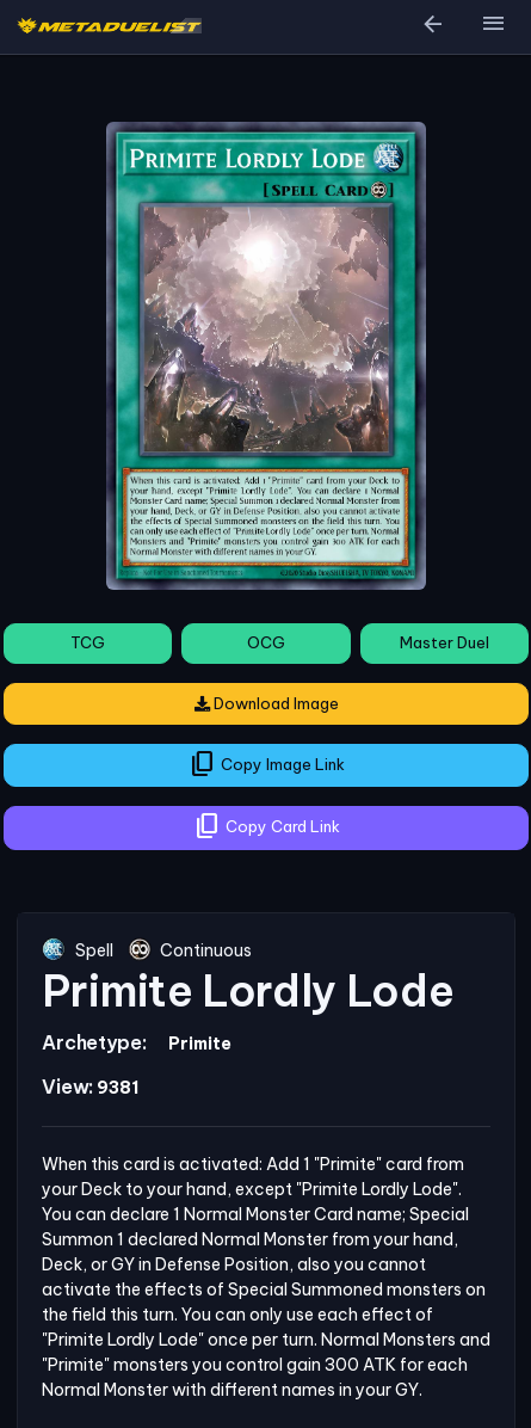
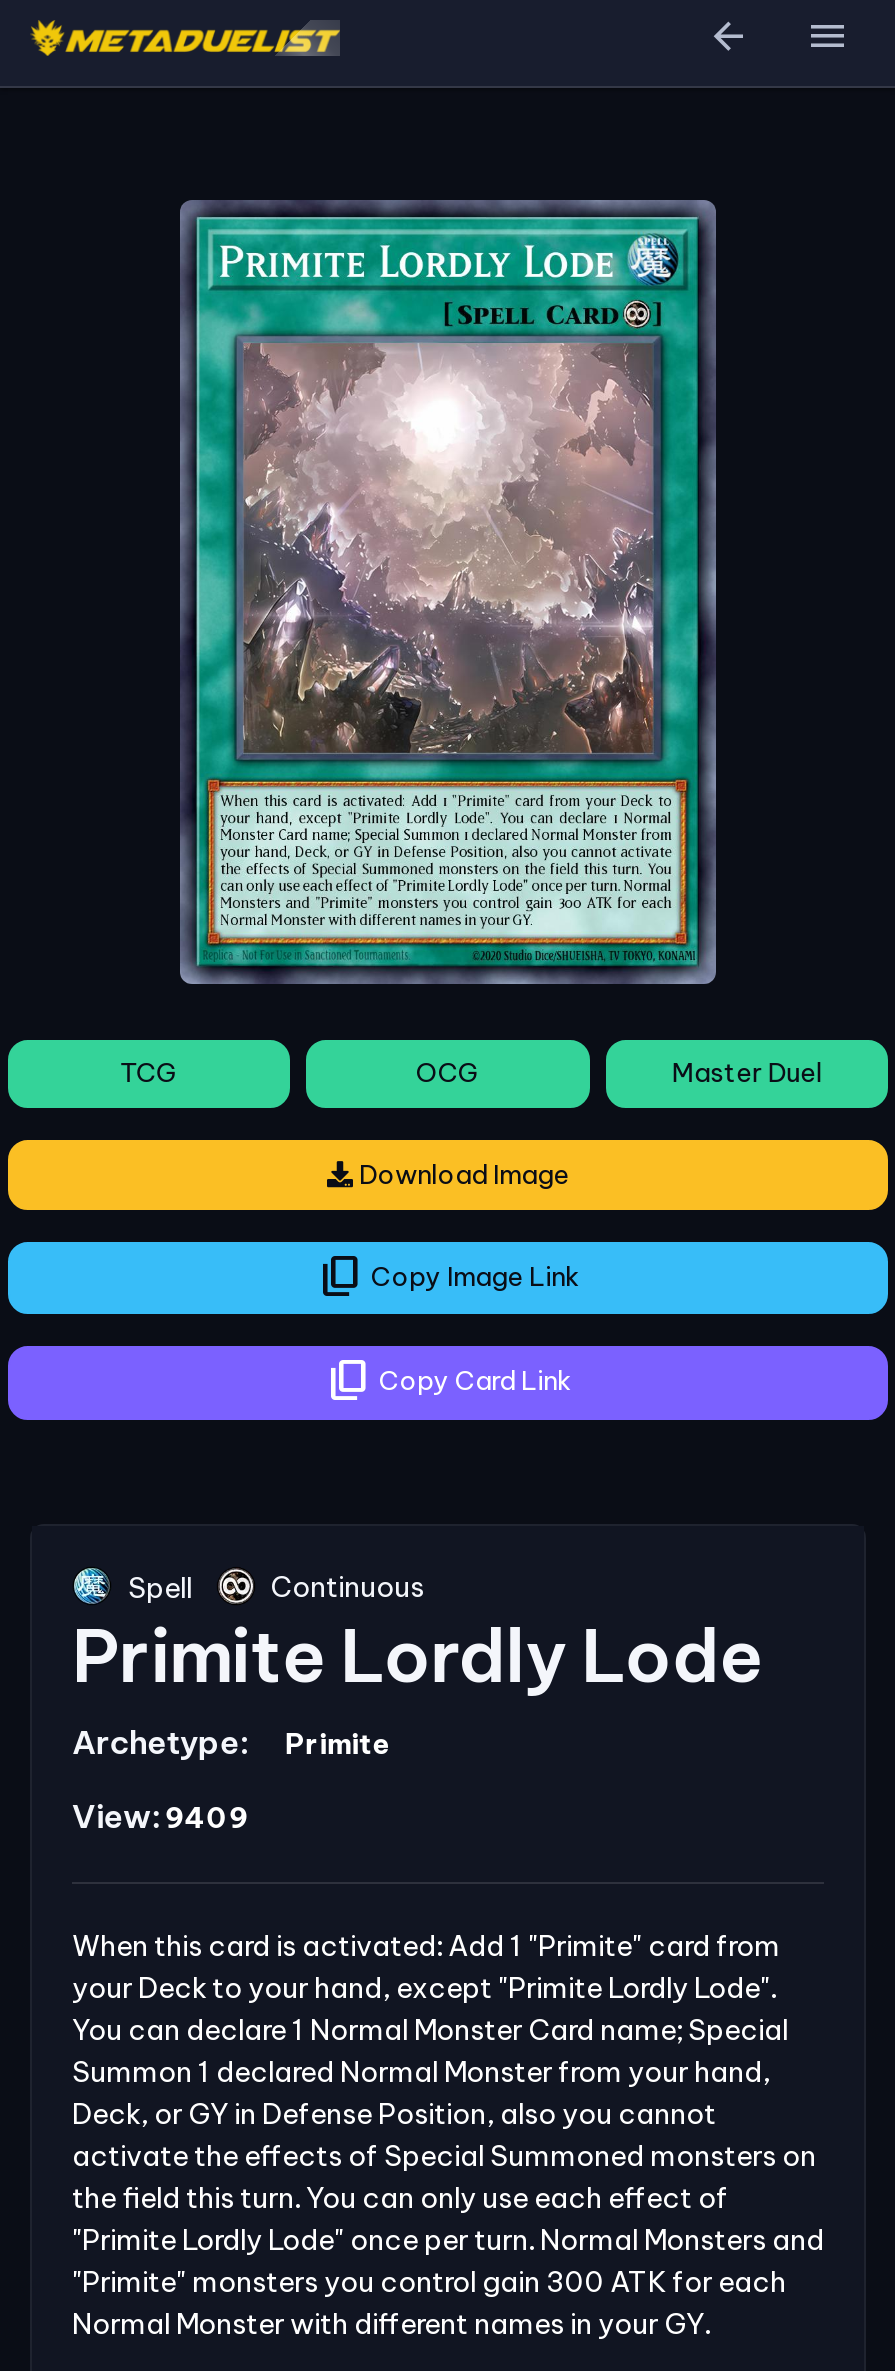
- View: 9381
+ View: 9409
